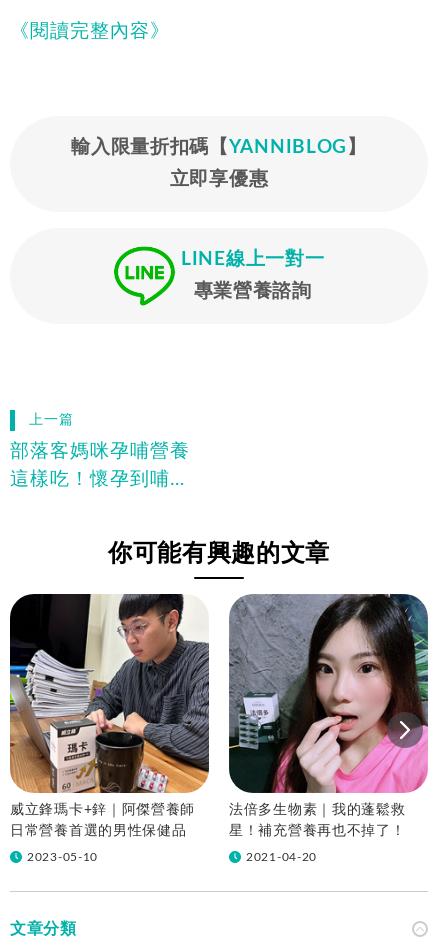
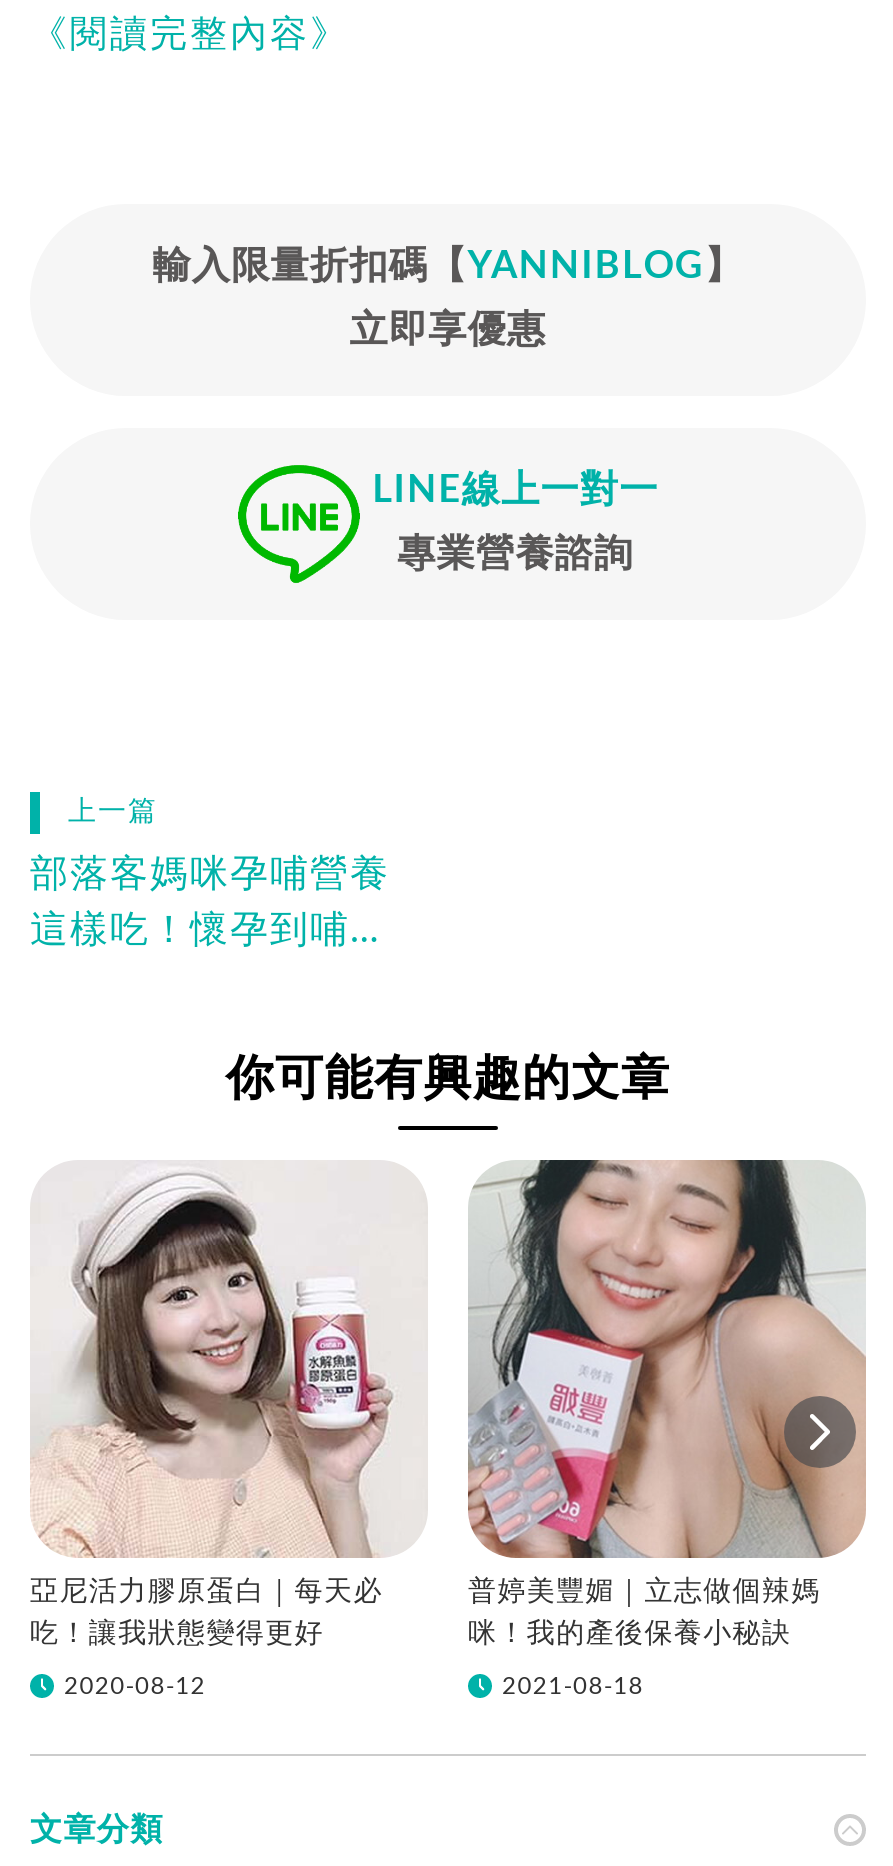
- [image]
- 威立鋒瑪卡+鋅｜阿傑營養師
+ [image]
+ 亞尼活力膠原蛋白｜每天必

- [image]
- 法倍多生物素｜我的蓬鬆救
+ [image]
+ 普婷美豐媚｜立志做個辣媽

- 日常營養首選的男性保健品
+ 吃！讓我狀態變得更好

- 星！補充營養再也不掉了！
+ 咪！我的產後保養小秘訣

- 2023-05-10
+ 2020-08-12

- 2021-04-20
+ 2021-08-18
